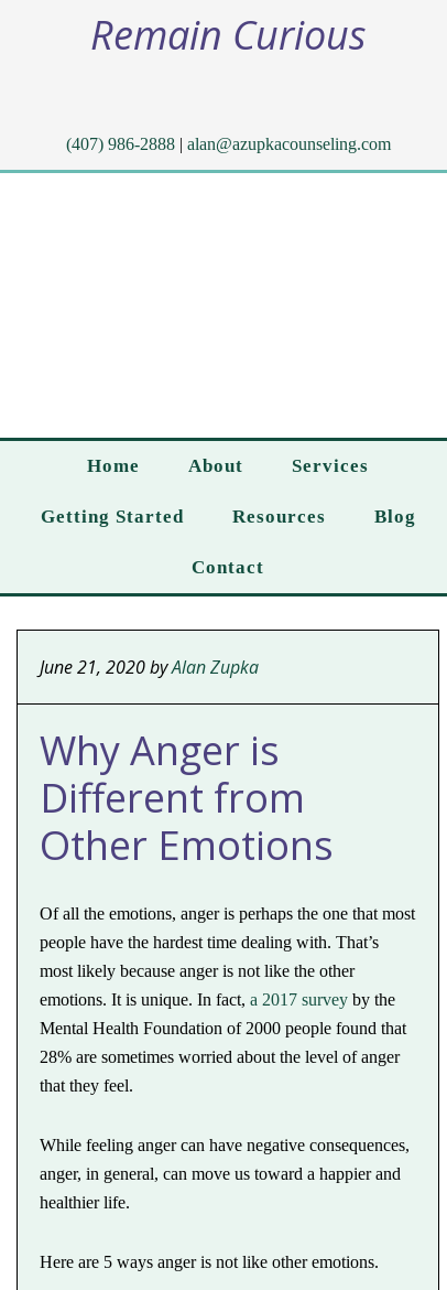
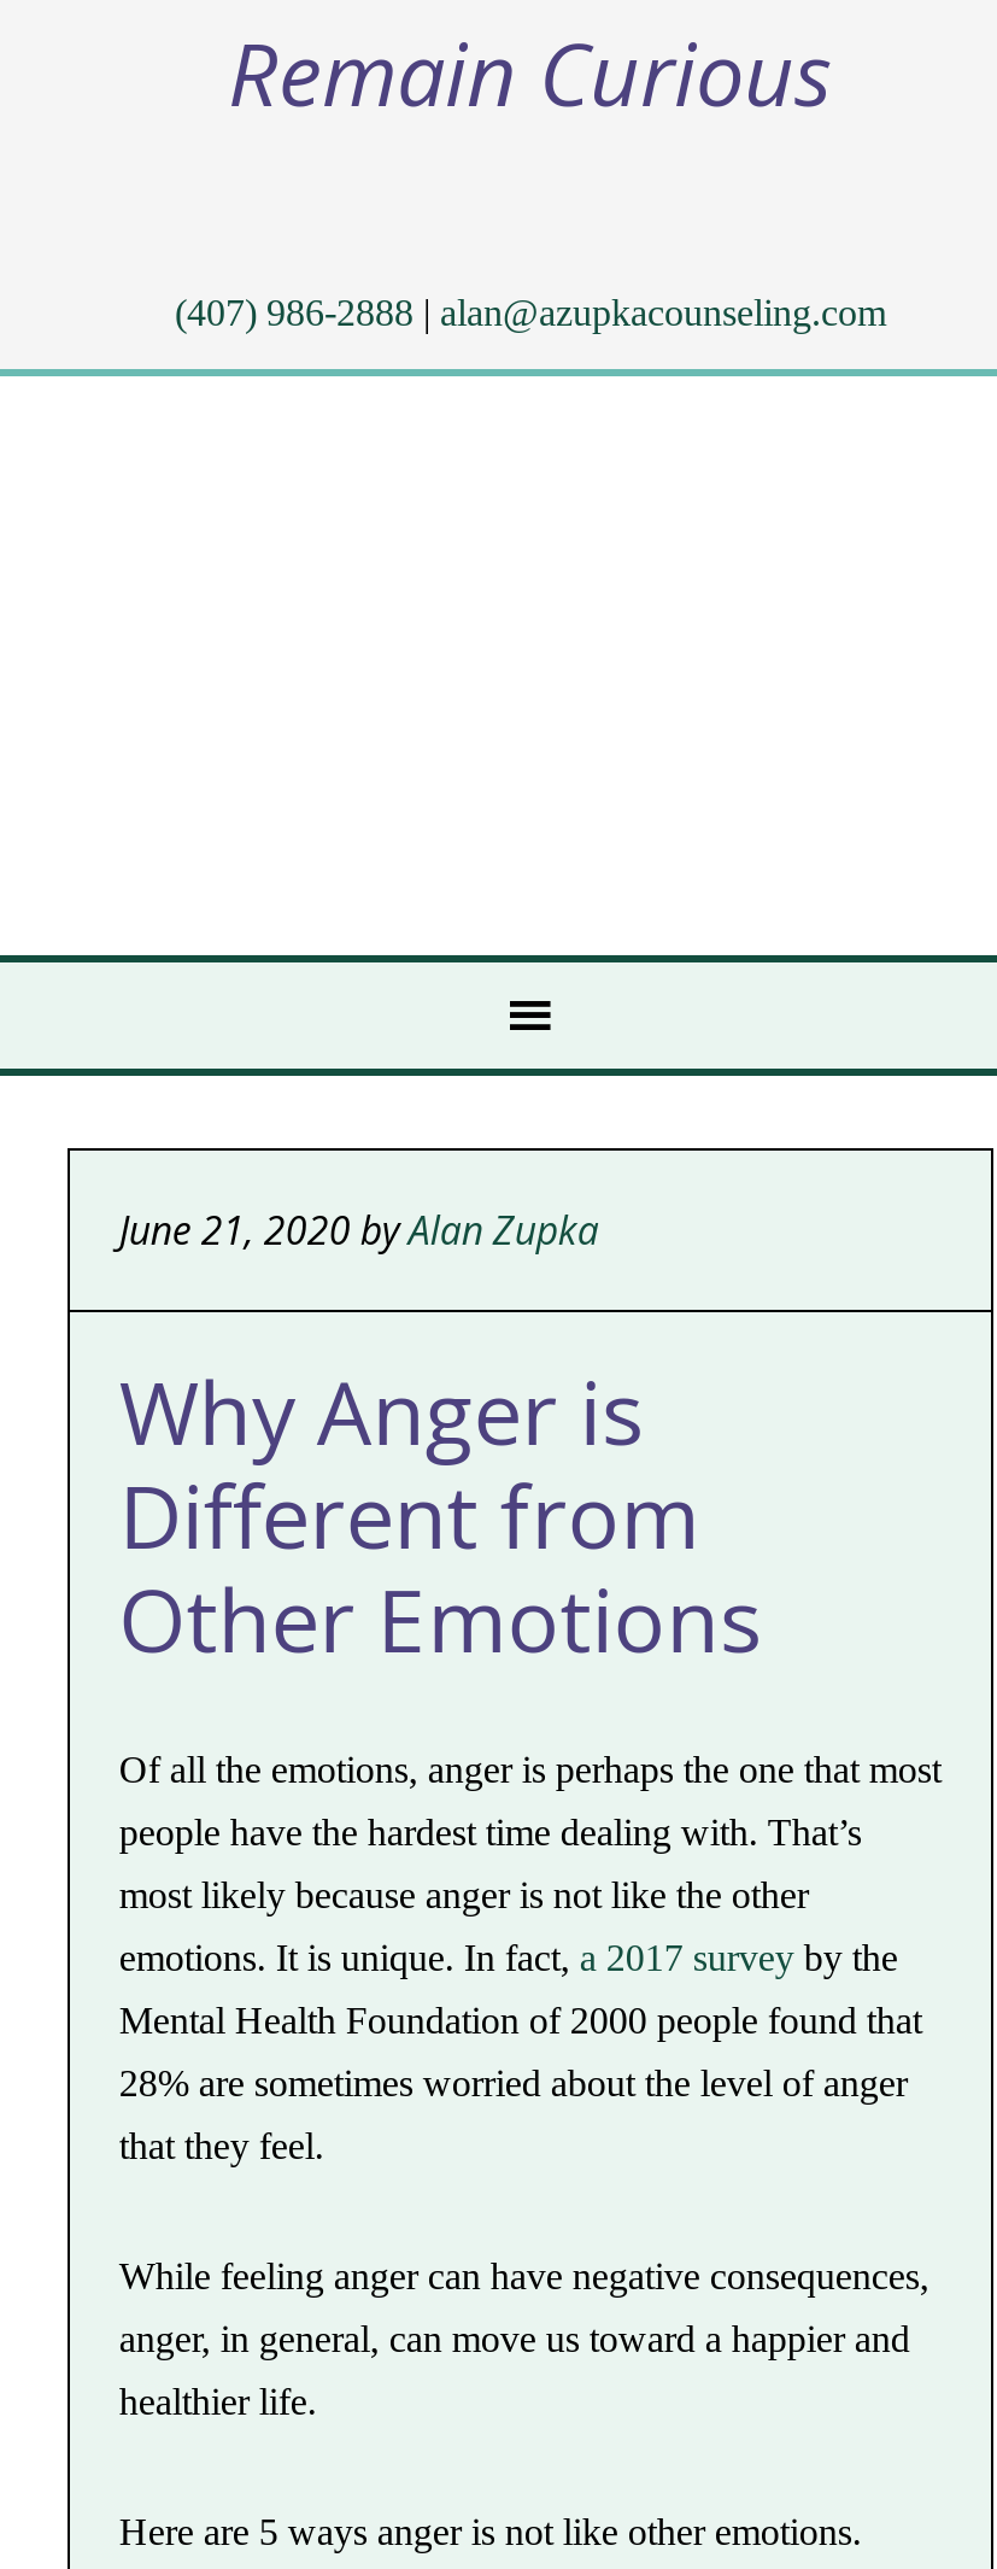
- Home
- About
- Services
- Getting Started
- Resources
- Blog
- Contact
